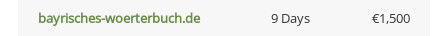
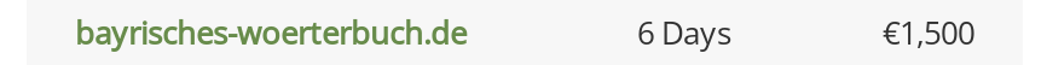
- 9 Days
+ 6 Days
